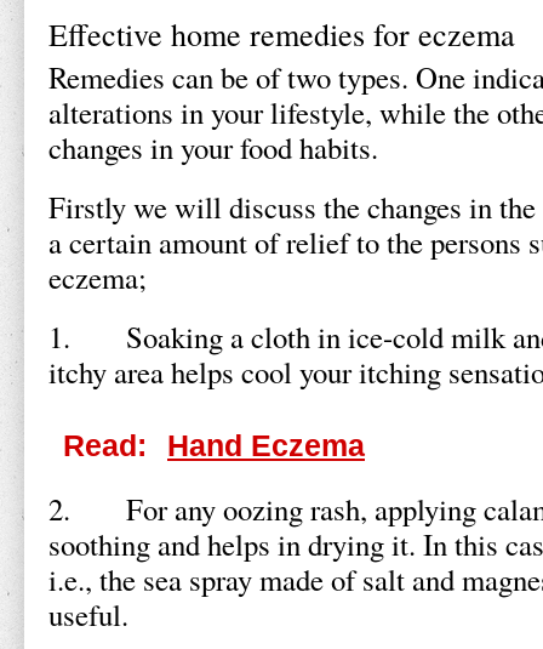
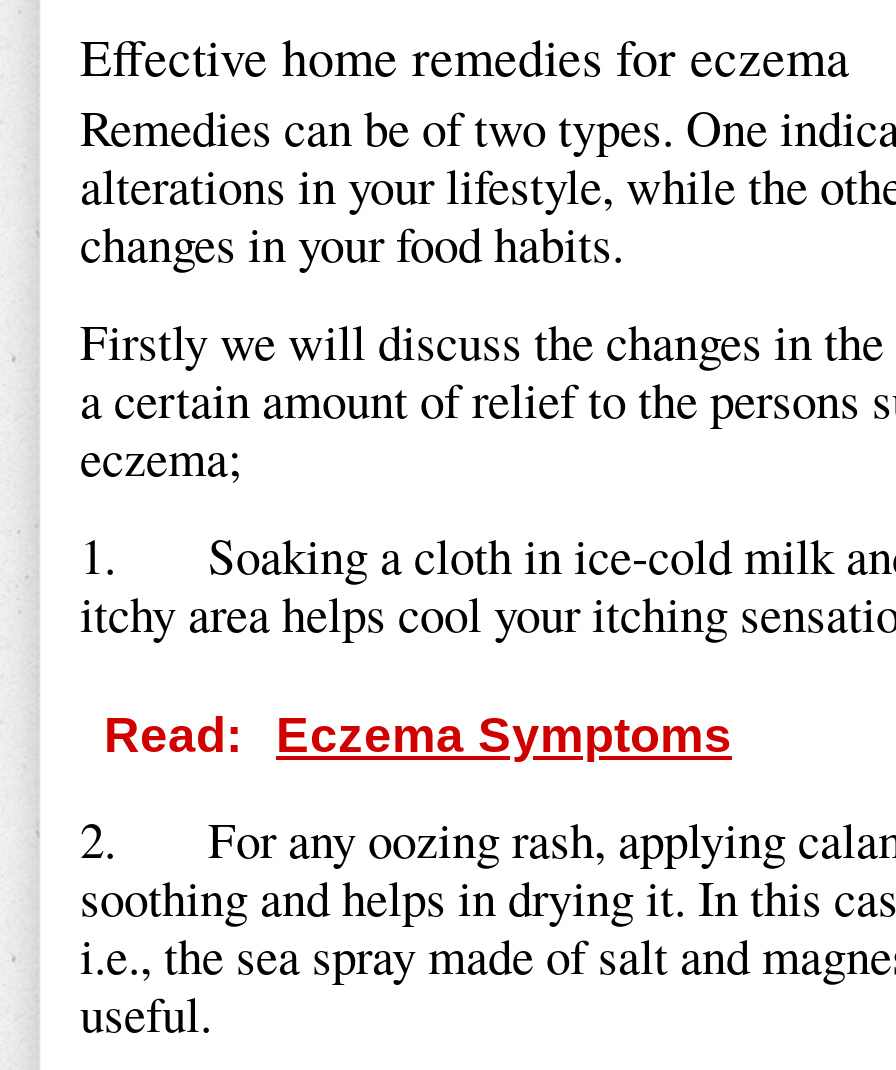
- Read: Hand Eczema
+ Read: Eczema Symptoms
